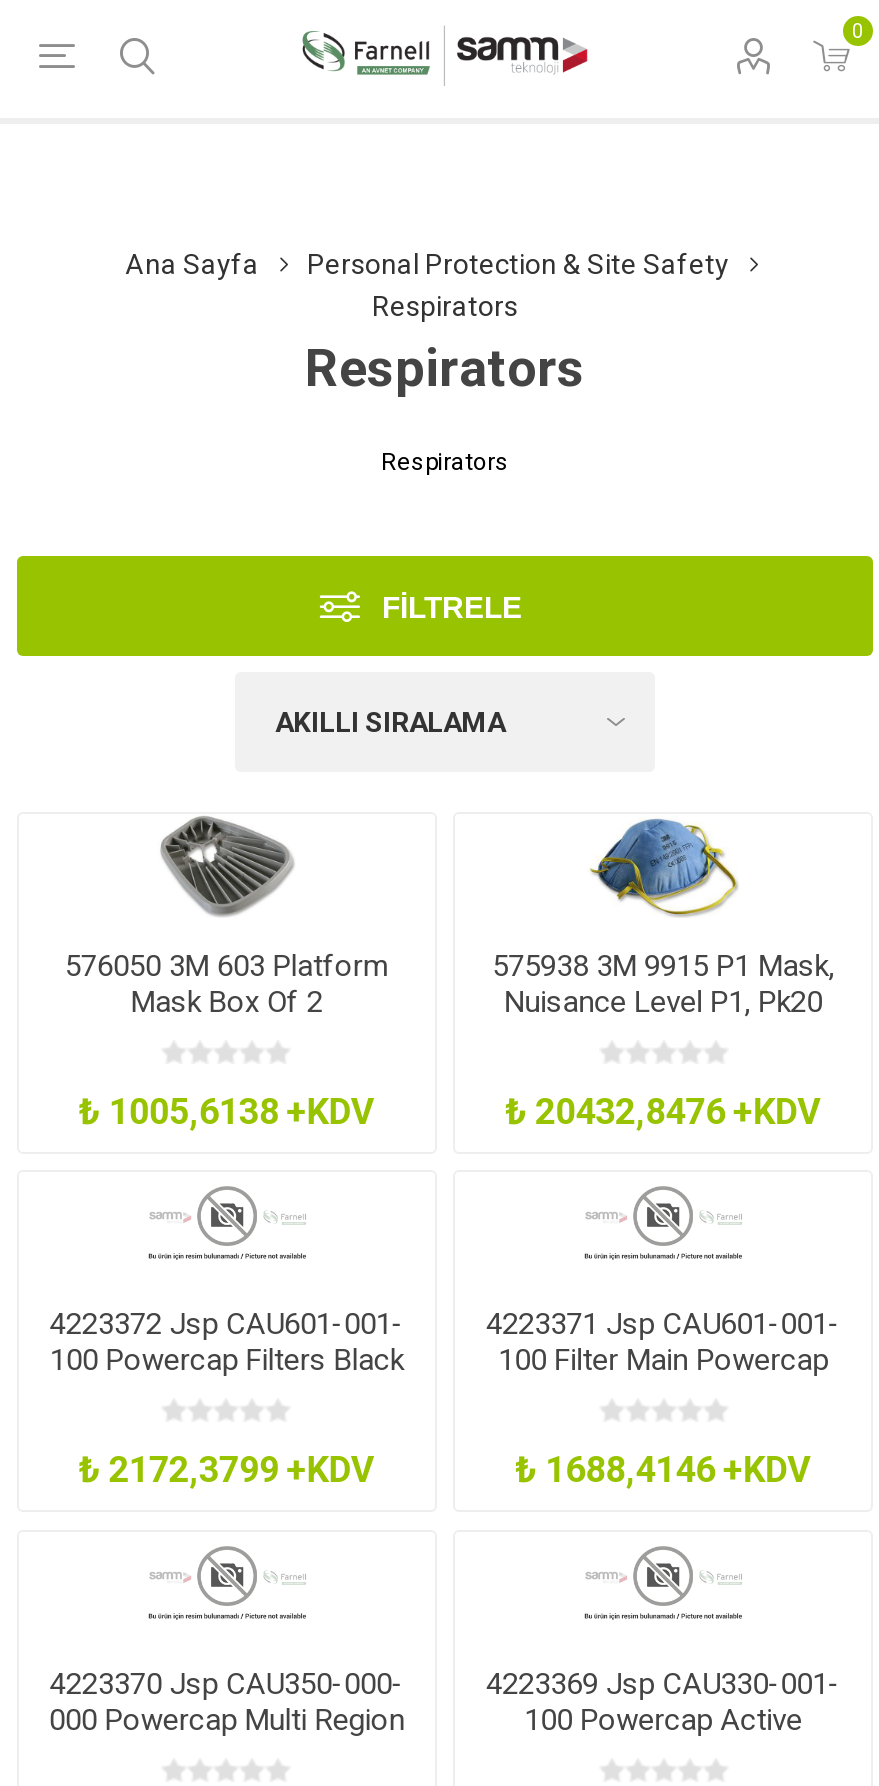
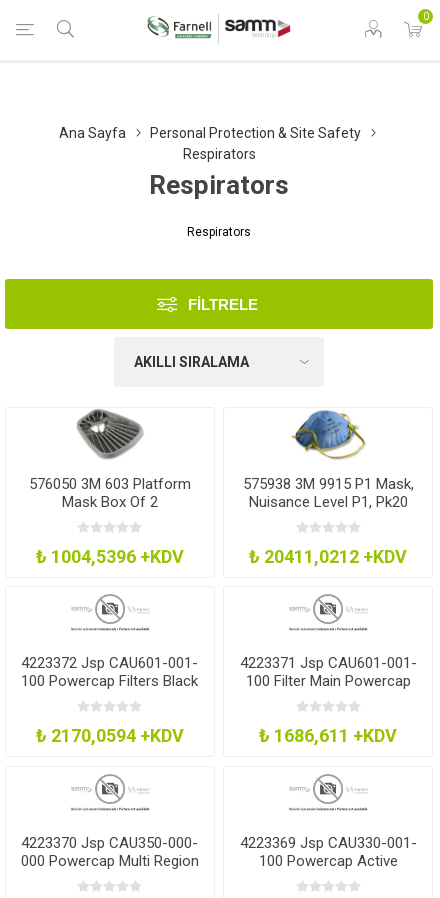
- ₺ 1005,6138 +KDV
+ ₺ 1004,5396 +KDV

- ₺ 20432,8476 +KDV
+ ₺ 20411,0212 +KDV

- ₺ 2172,3799 +KDV
+ ₺ 2170,0594 +KDV

- ₺ 1688,4146 +KDV
+ ₺ 1686,611 +KDV
